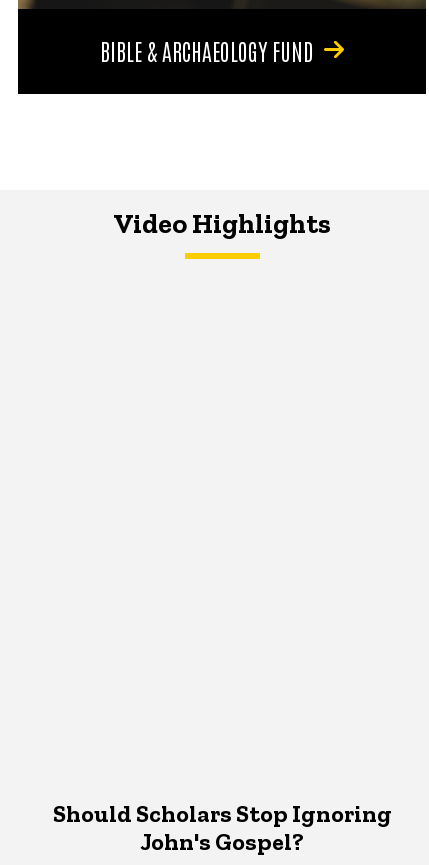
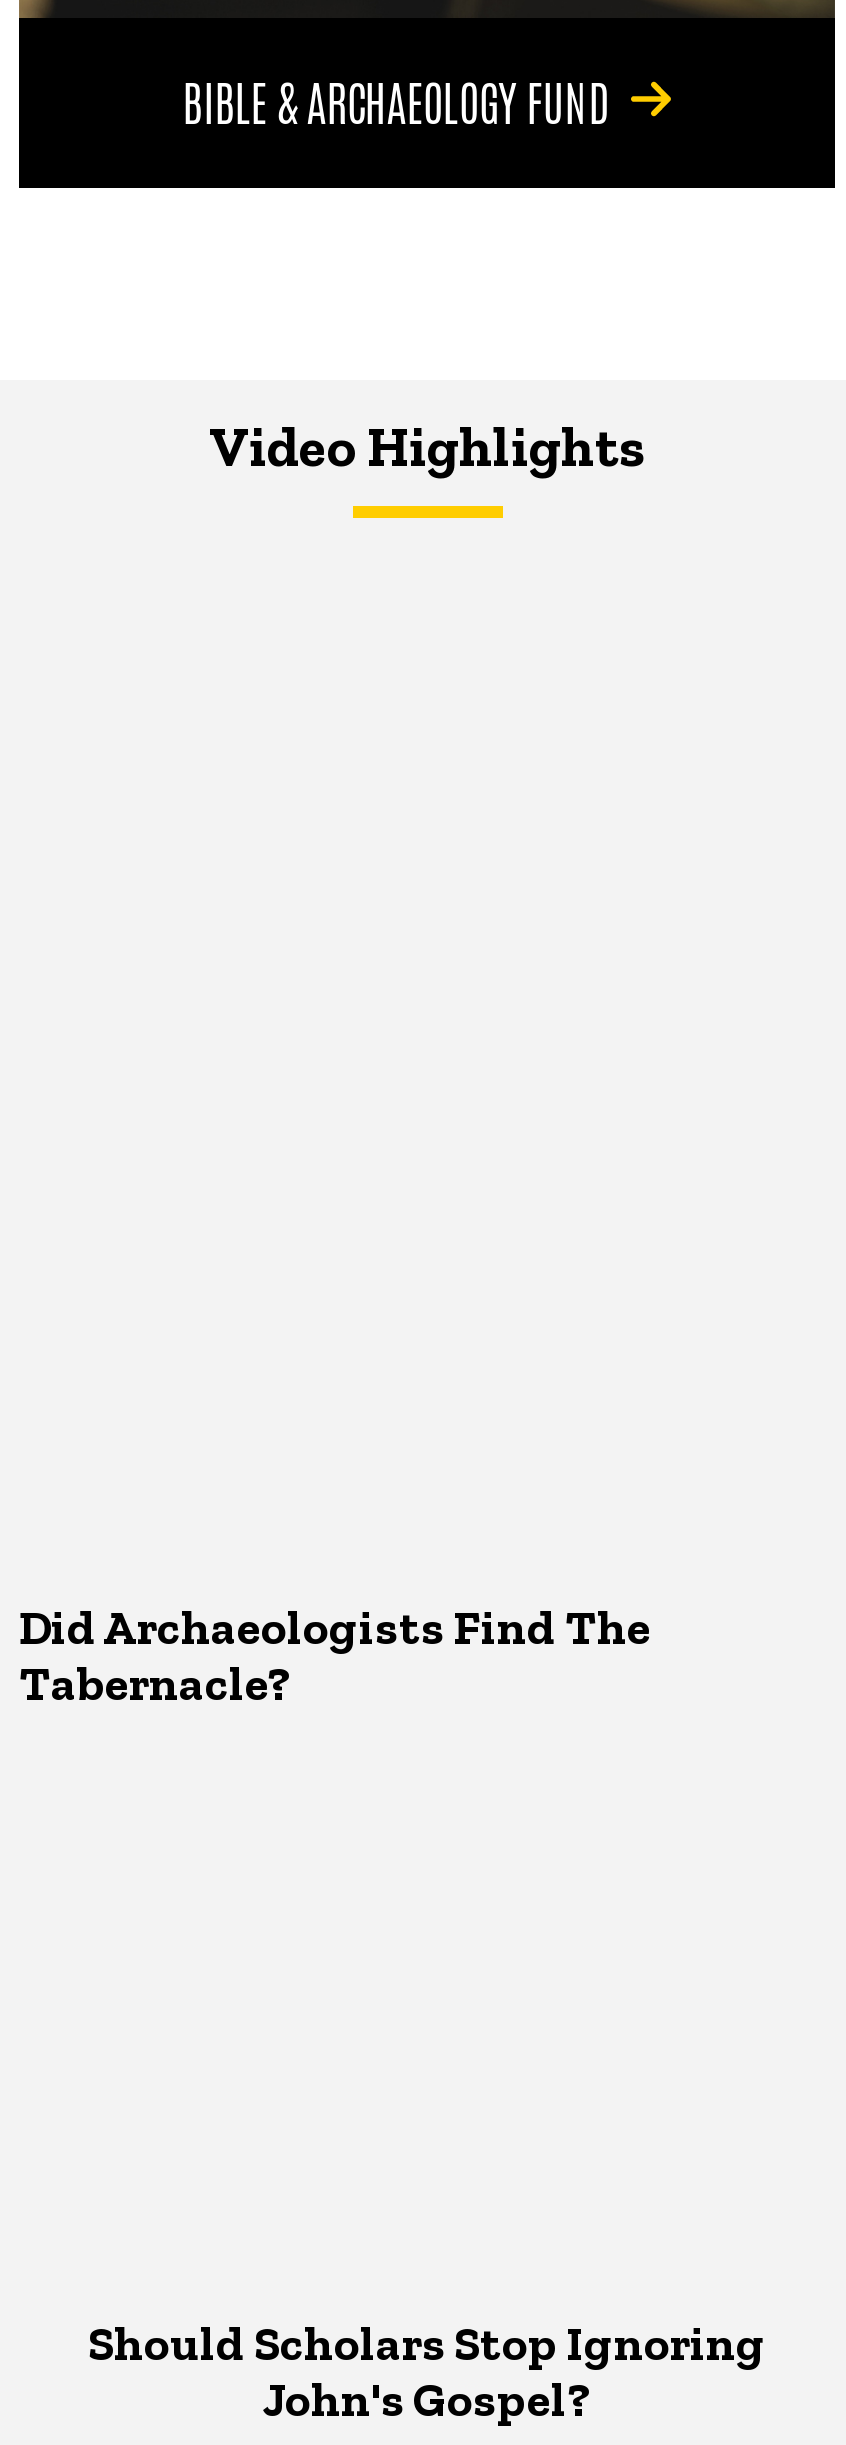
+ Did Archaeologists Find The
+ Tabernacle?
